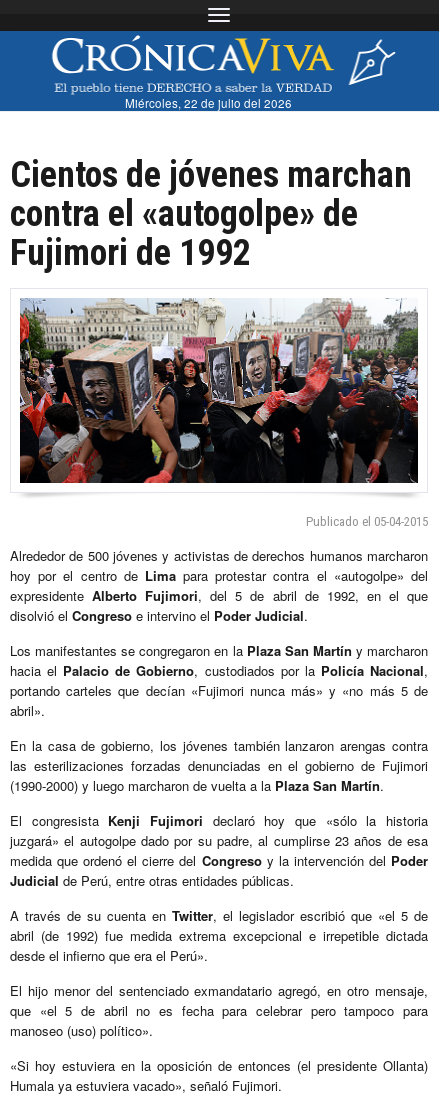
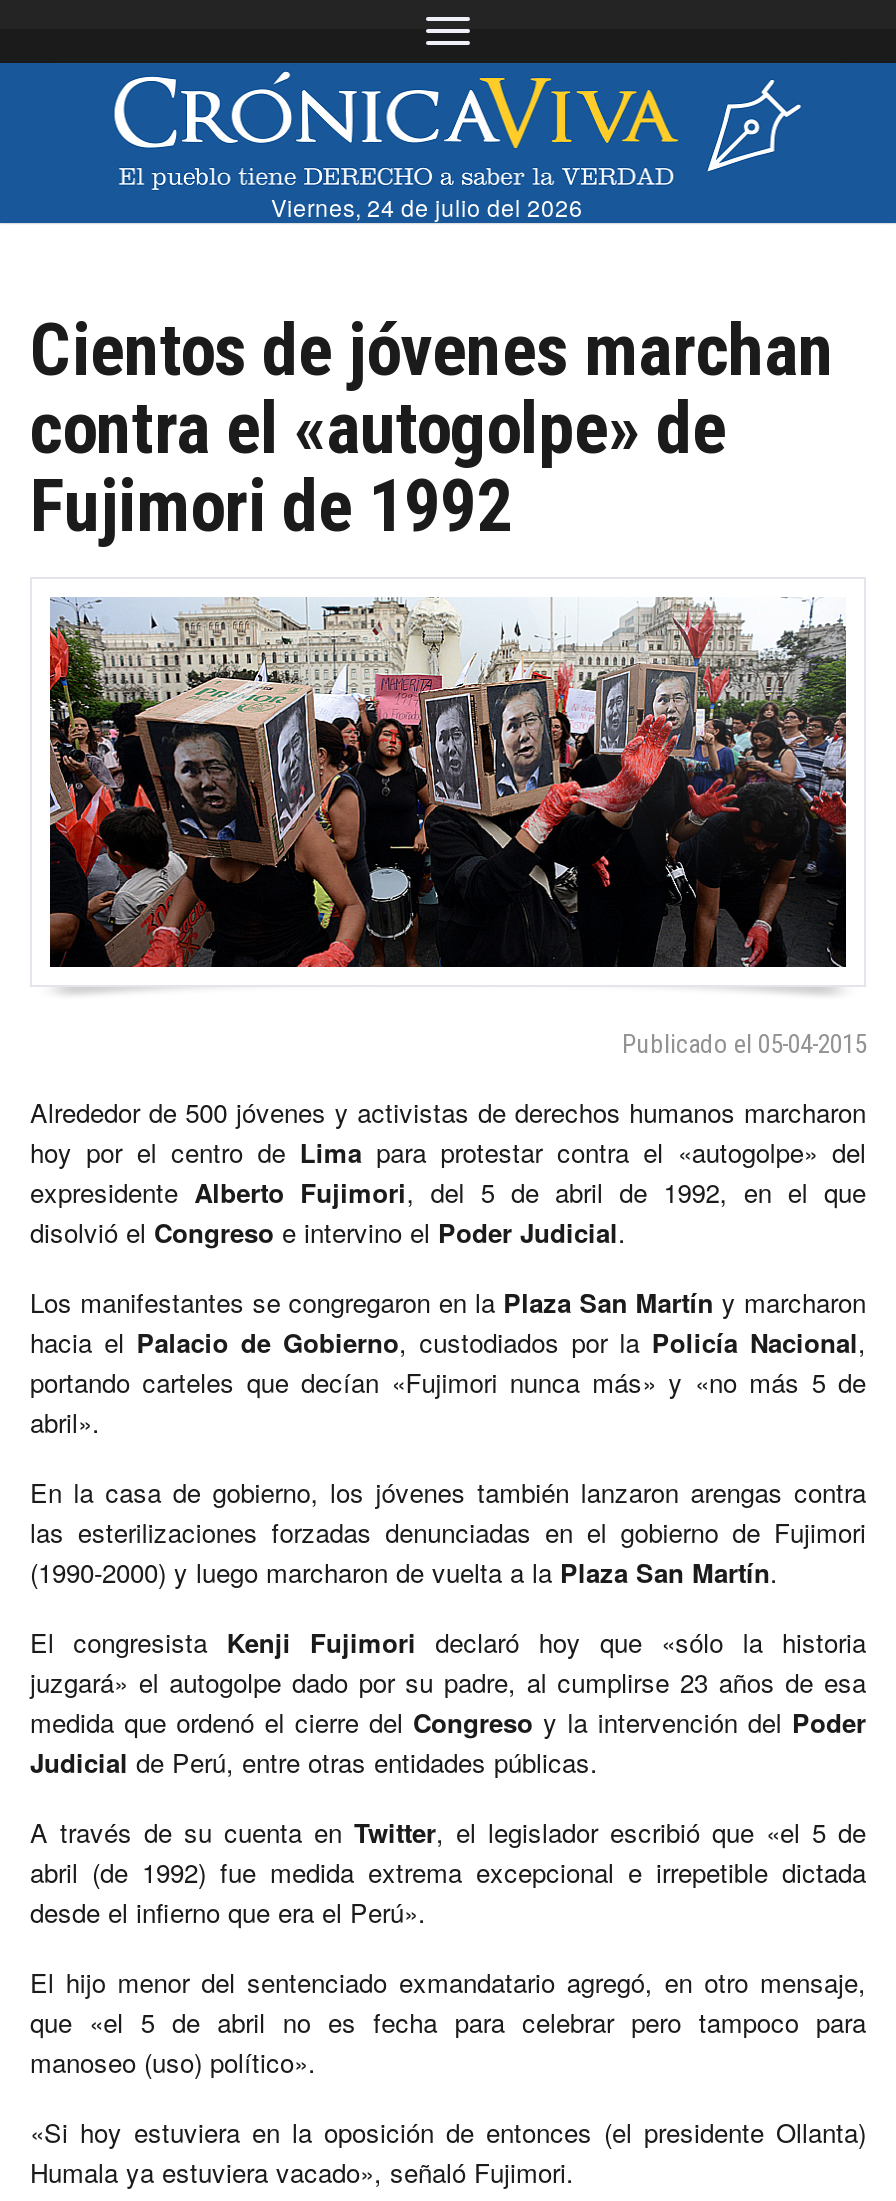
- Miércoles, 22 de julio del 2026
+ Viernes, 24 de julio del 2026
